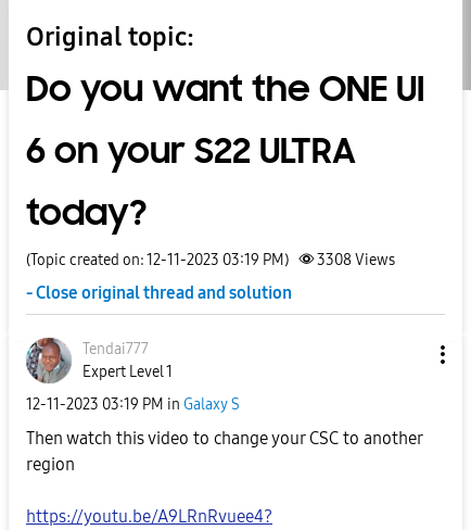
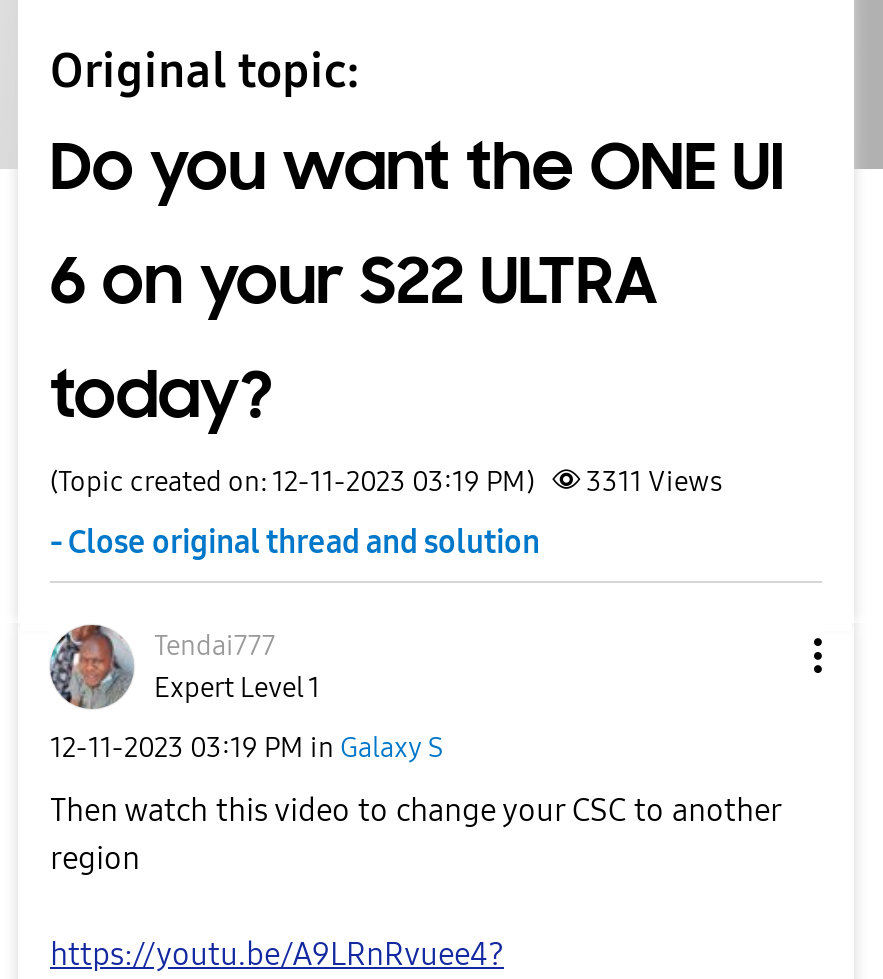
- (Topic created on: 12-11-2023 03:19 PM) 3308 Views
+ (Topic created on: 12-11-2023 03:19 PM) 3311 Views
